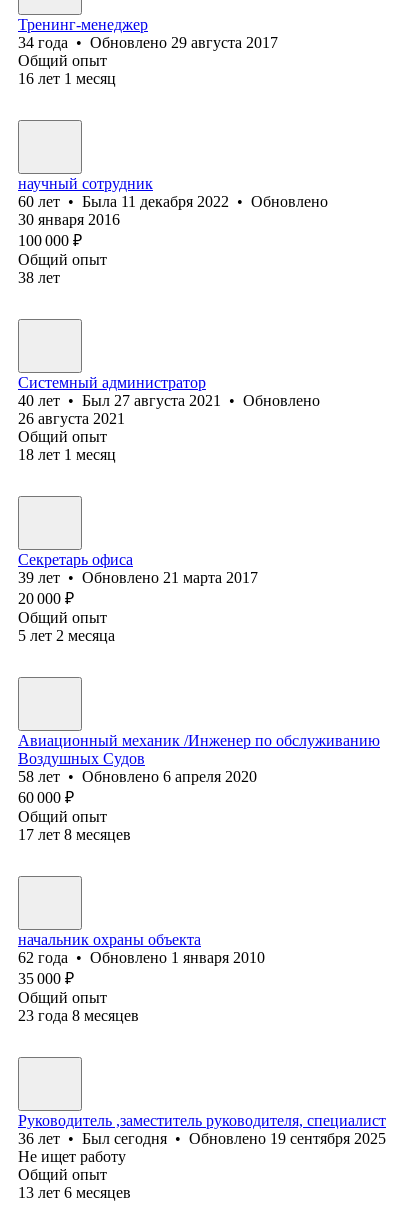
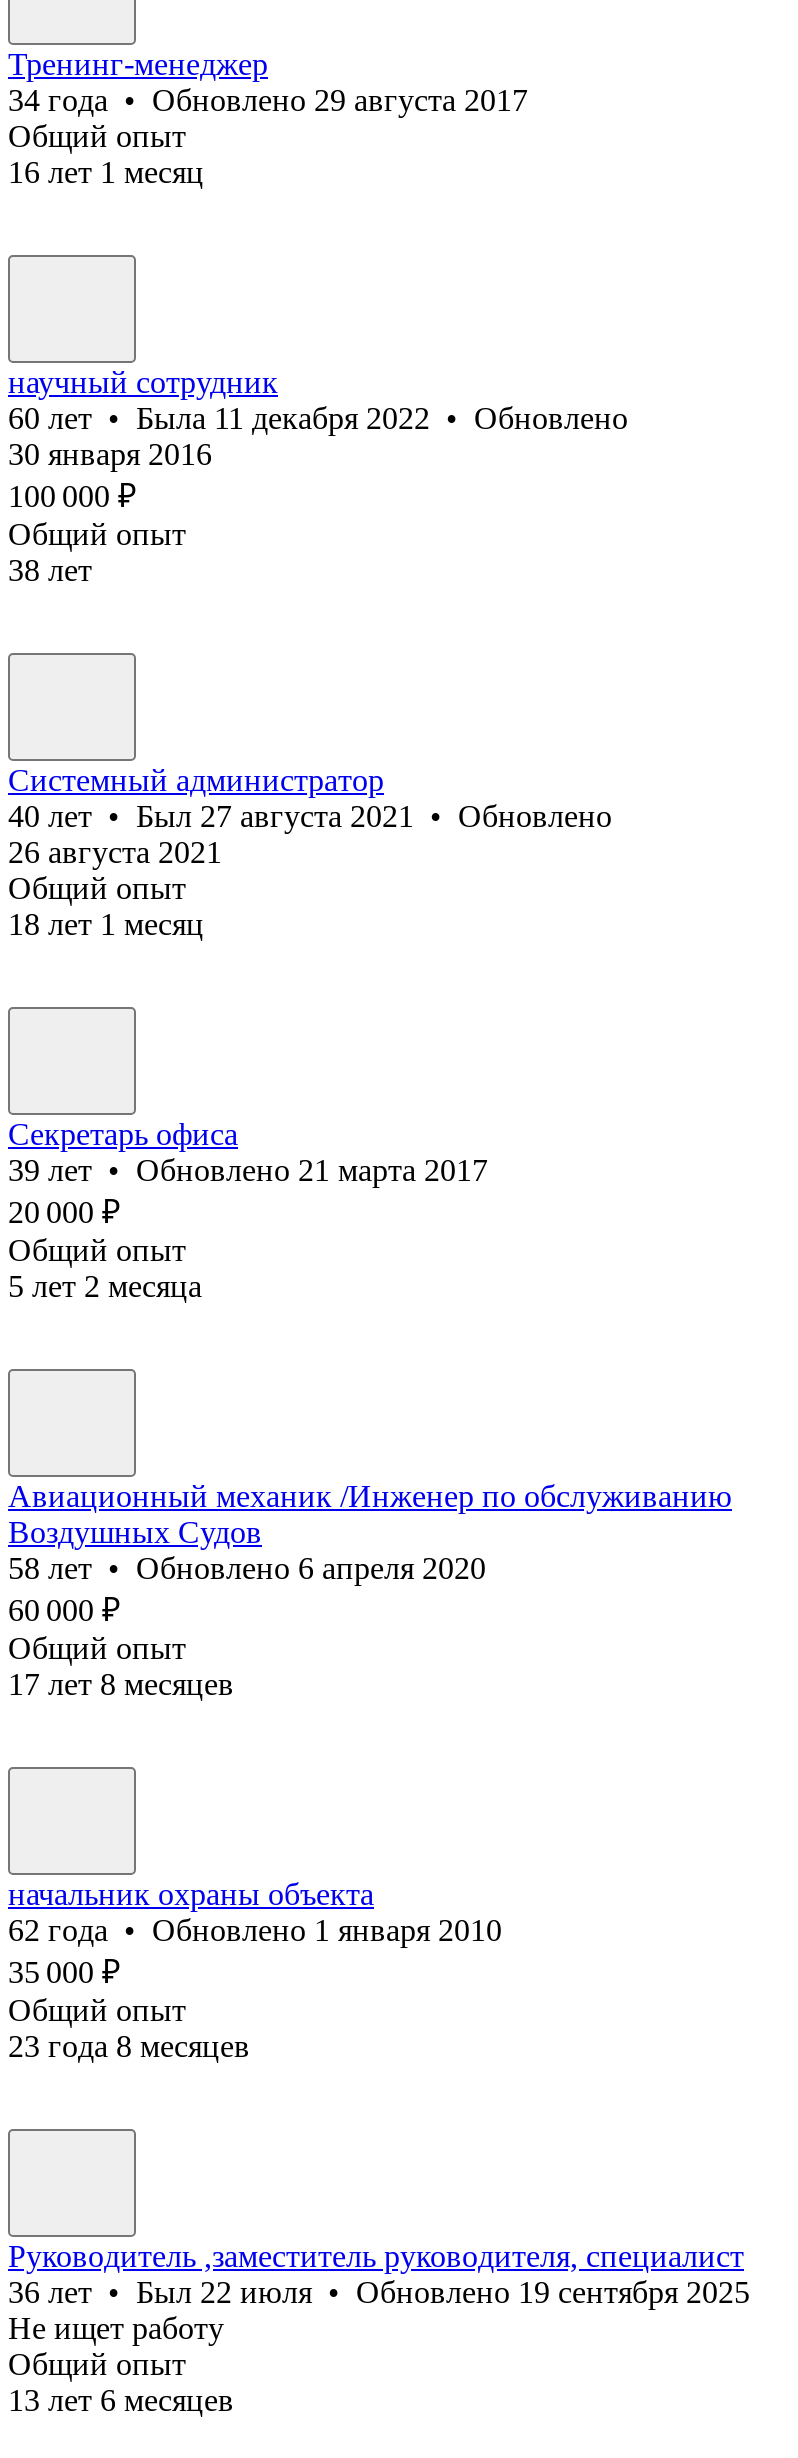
- 36 лет • Был сегодня • Обновлено 19 сентября 2025
+ 36 лет • Был 22 июля • Обновлено 19 сентября 2025
